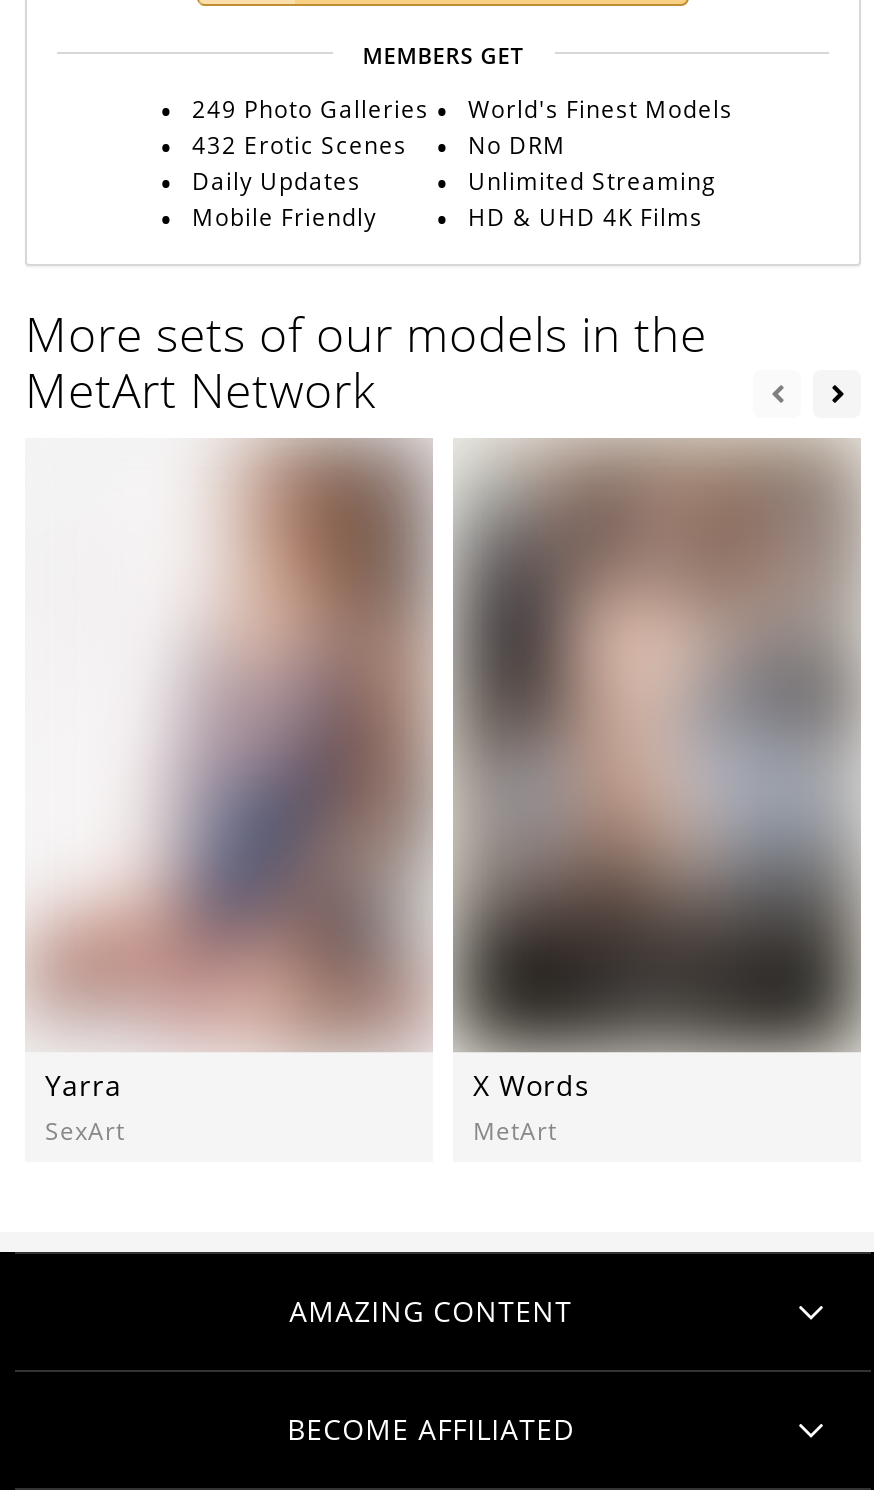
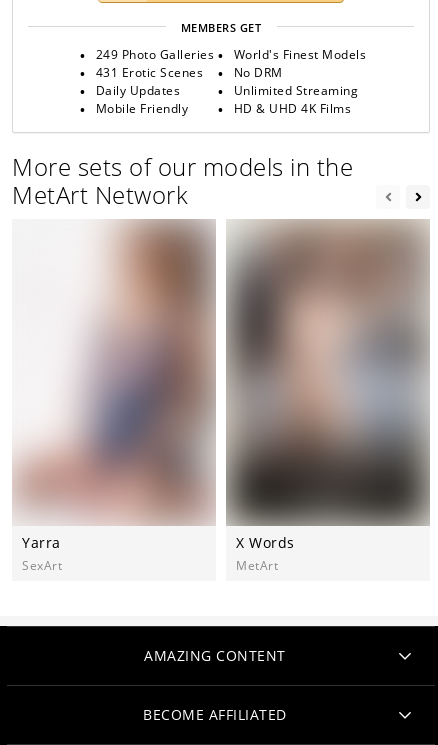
- 432 Erotic Scenes
+ 431 Erotic Scenes
